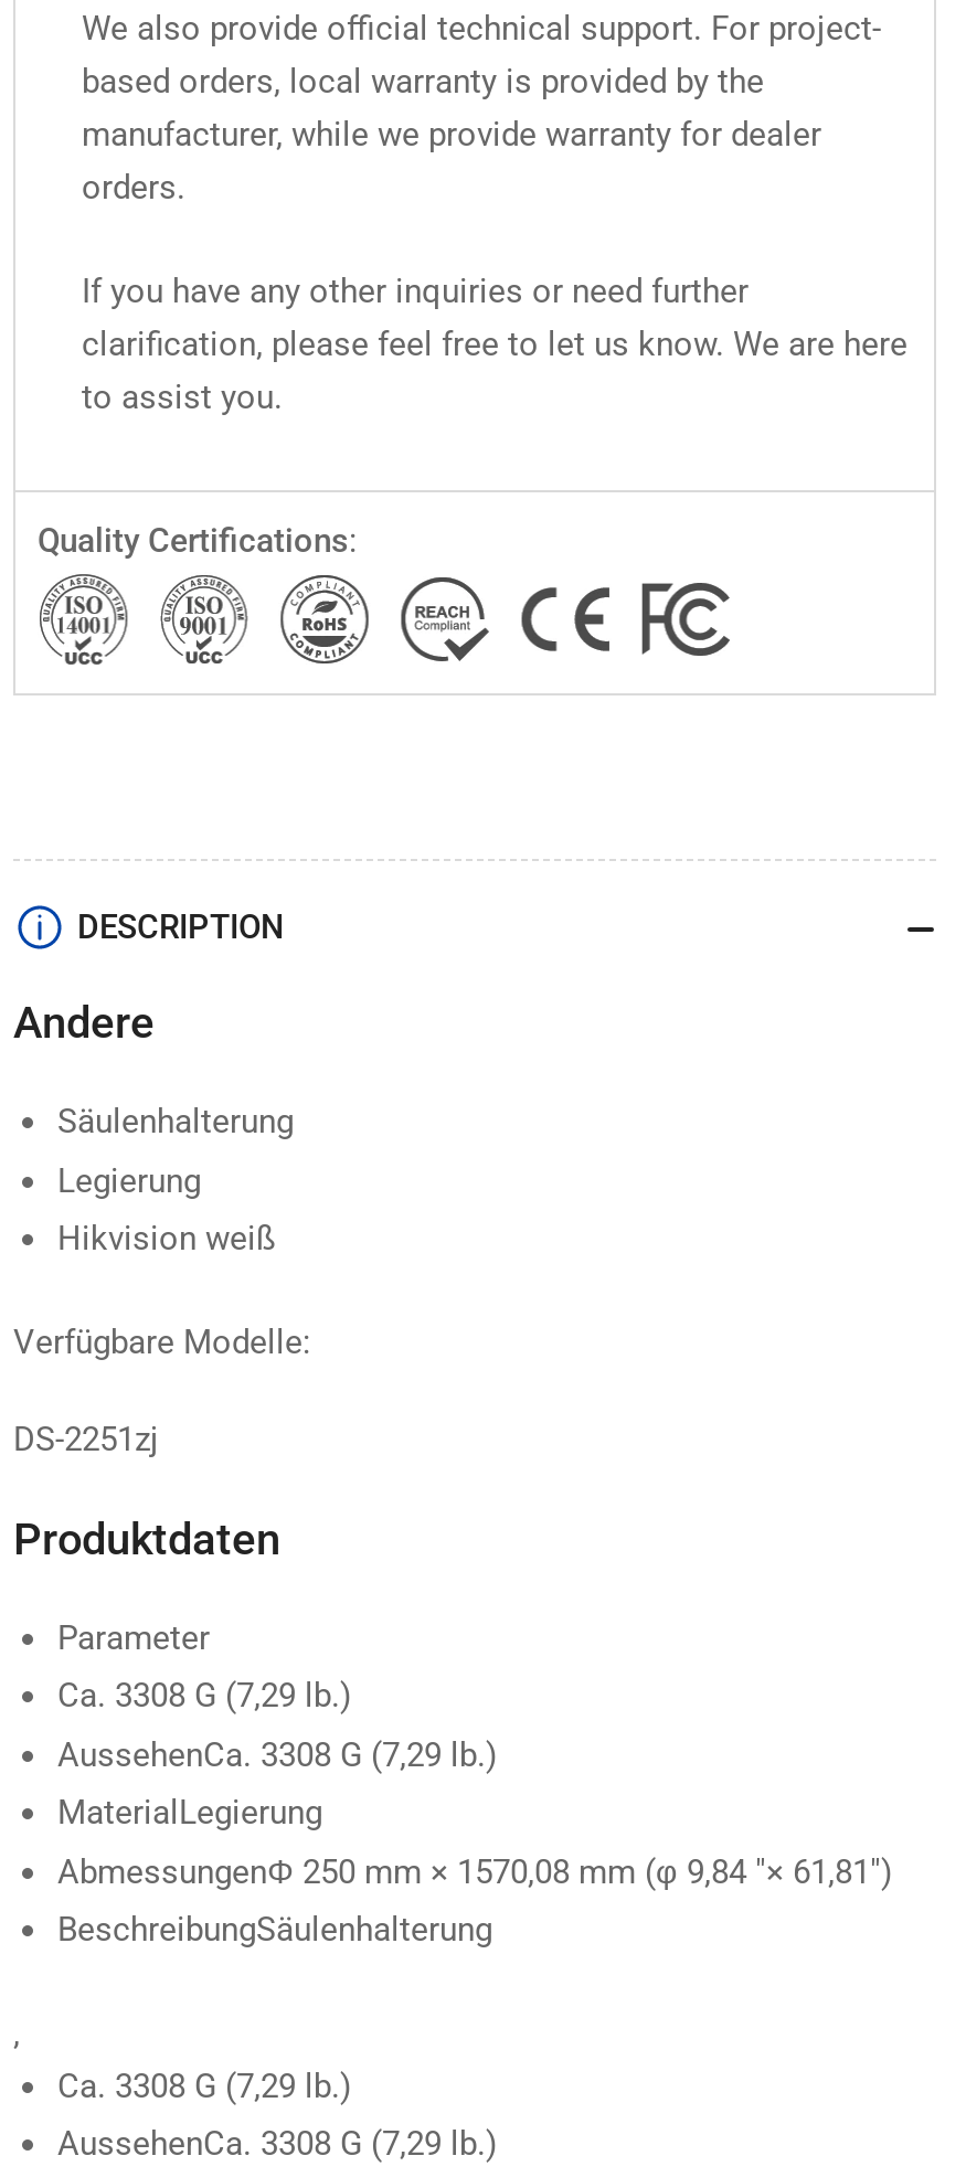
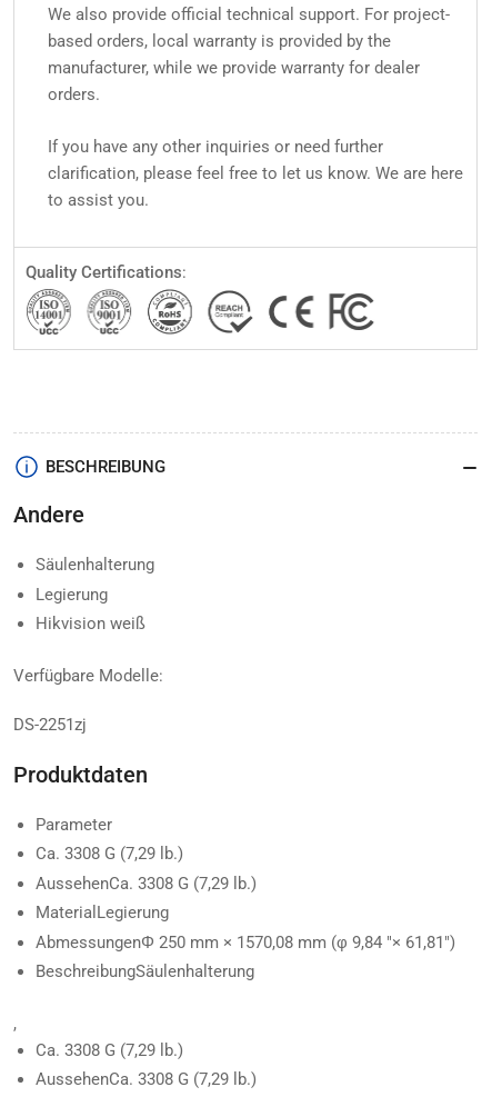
- DESCRIPTION
+ BESCHREIBUNG
